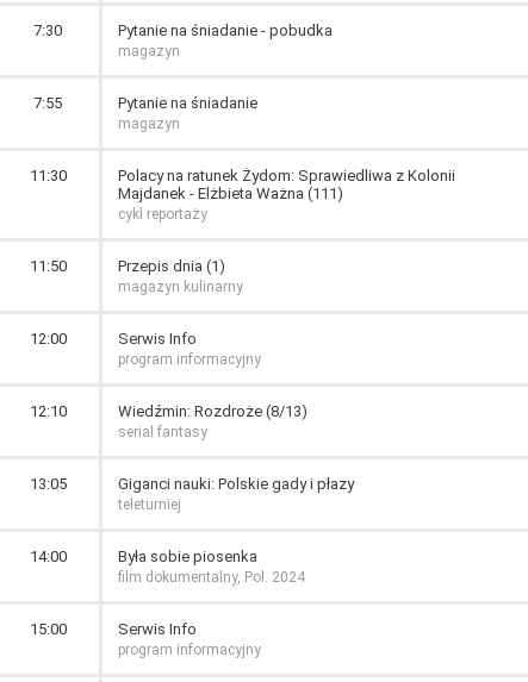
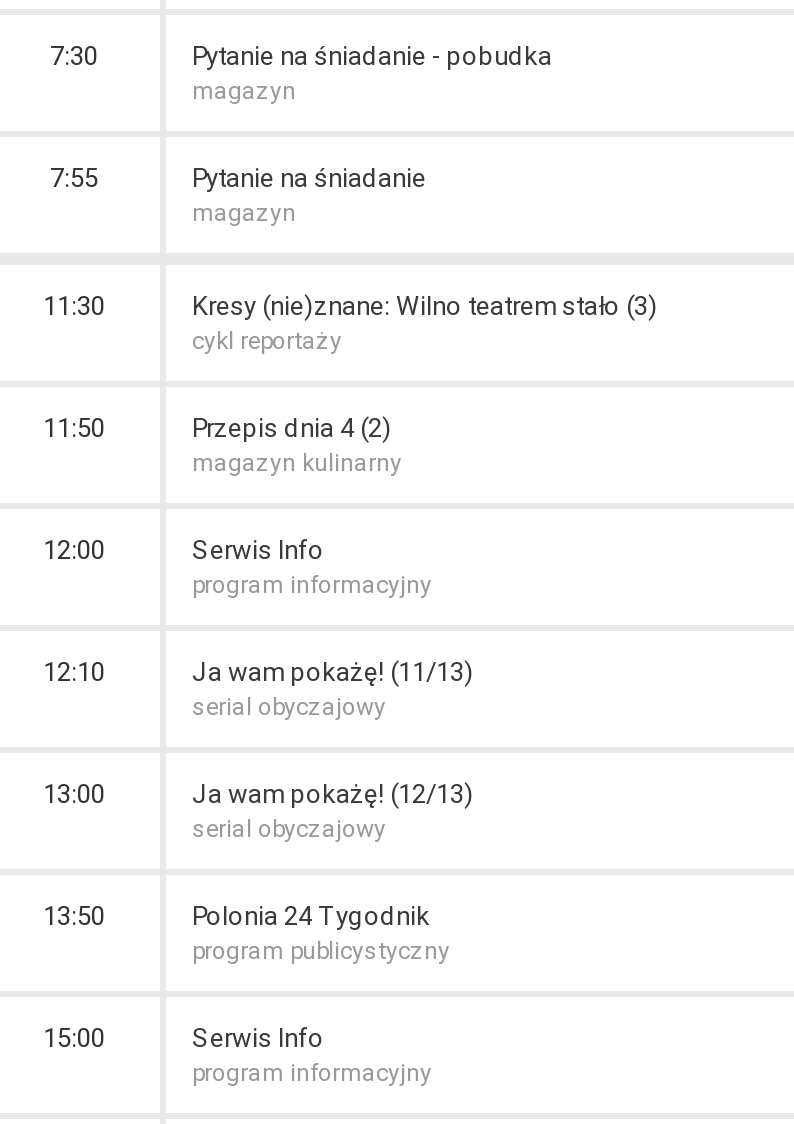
- Polacy na ratunek Żydom: Sprawiedliwa z Kolonii
- Majdanek - Elżbieta Ważna (111)
+ Kresy (nie)znane: Wilno teatrem stało (3)

- Przepis dnia (1)
+ Przepis dnia 4 (2)

- Wiedźmin: Rozdroże (8/13)
- serial fantasy
+ Ja wam pokażę! (11/13)
+ serial obyczajowy

- 13:05
- Giganci nauki: Polskie gady i płazy
- teleturniej
+ 13:00
+ Ja wam pokażę! (12/13)
+ serial obyczajowy

- 14:00
- Była sobie piosenka
- film dokumentalny, Pol. 2024
+ 13:50
+ Polonia 24 Tygodnik
+ program publicystyczny
